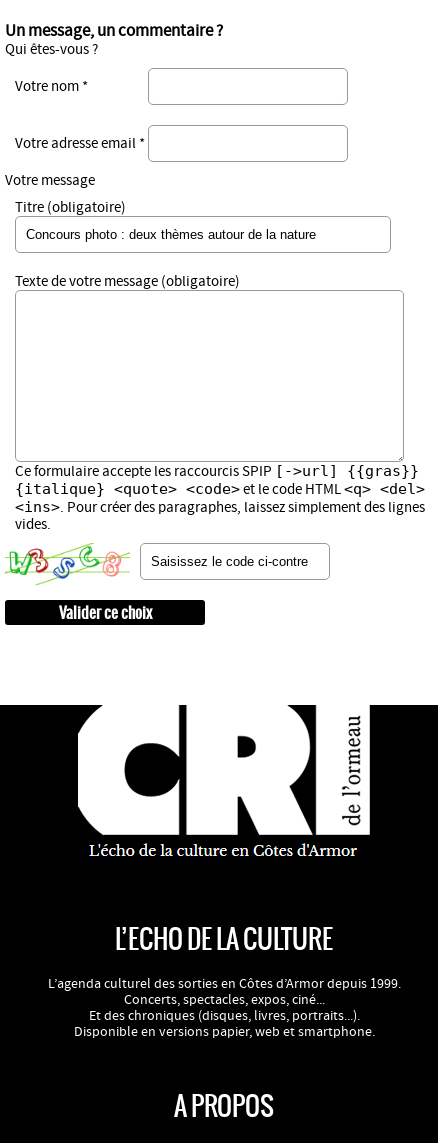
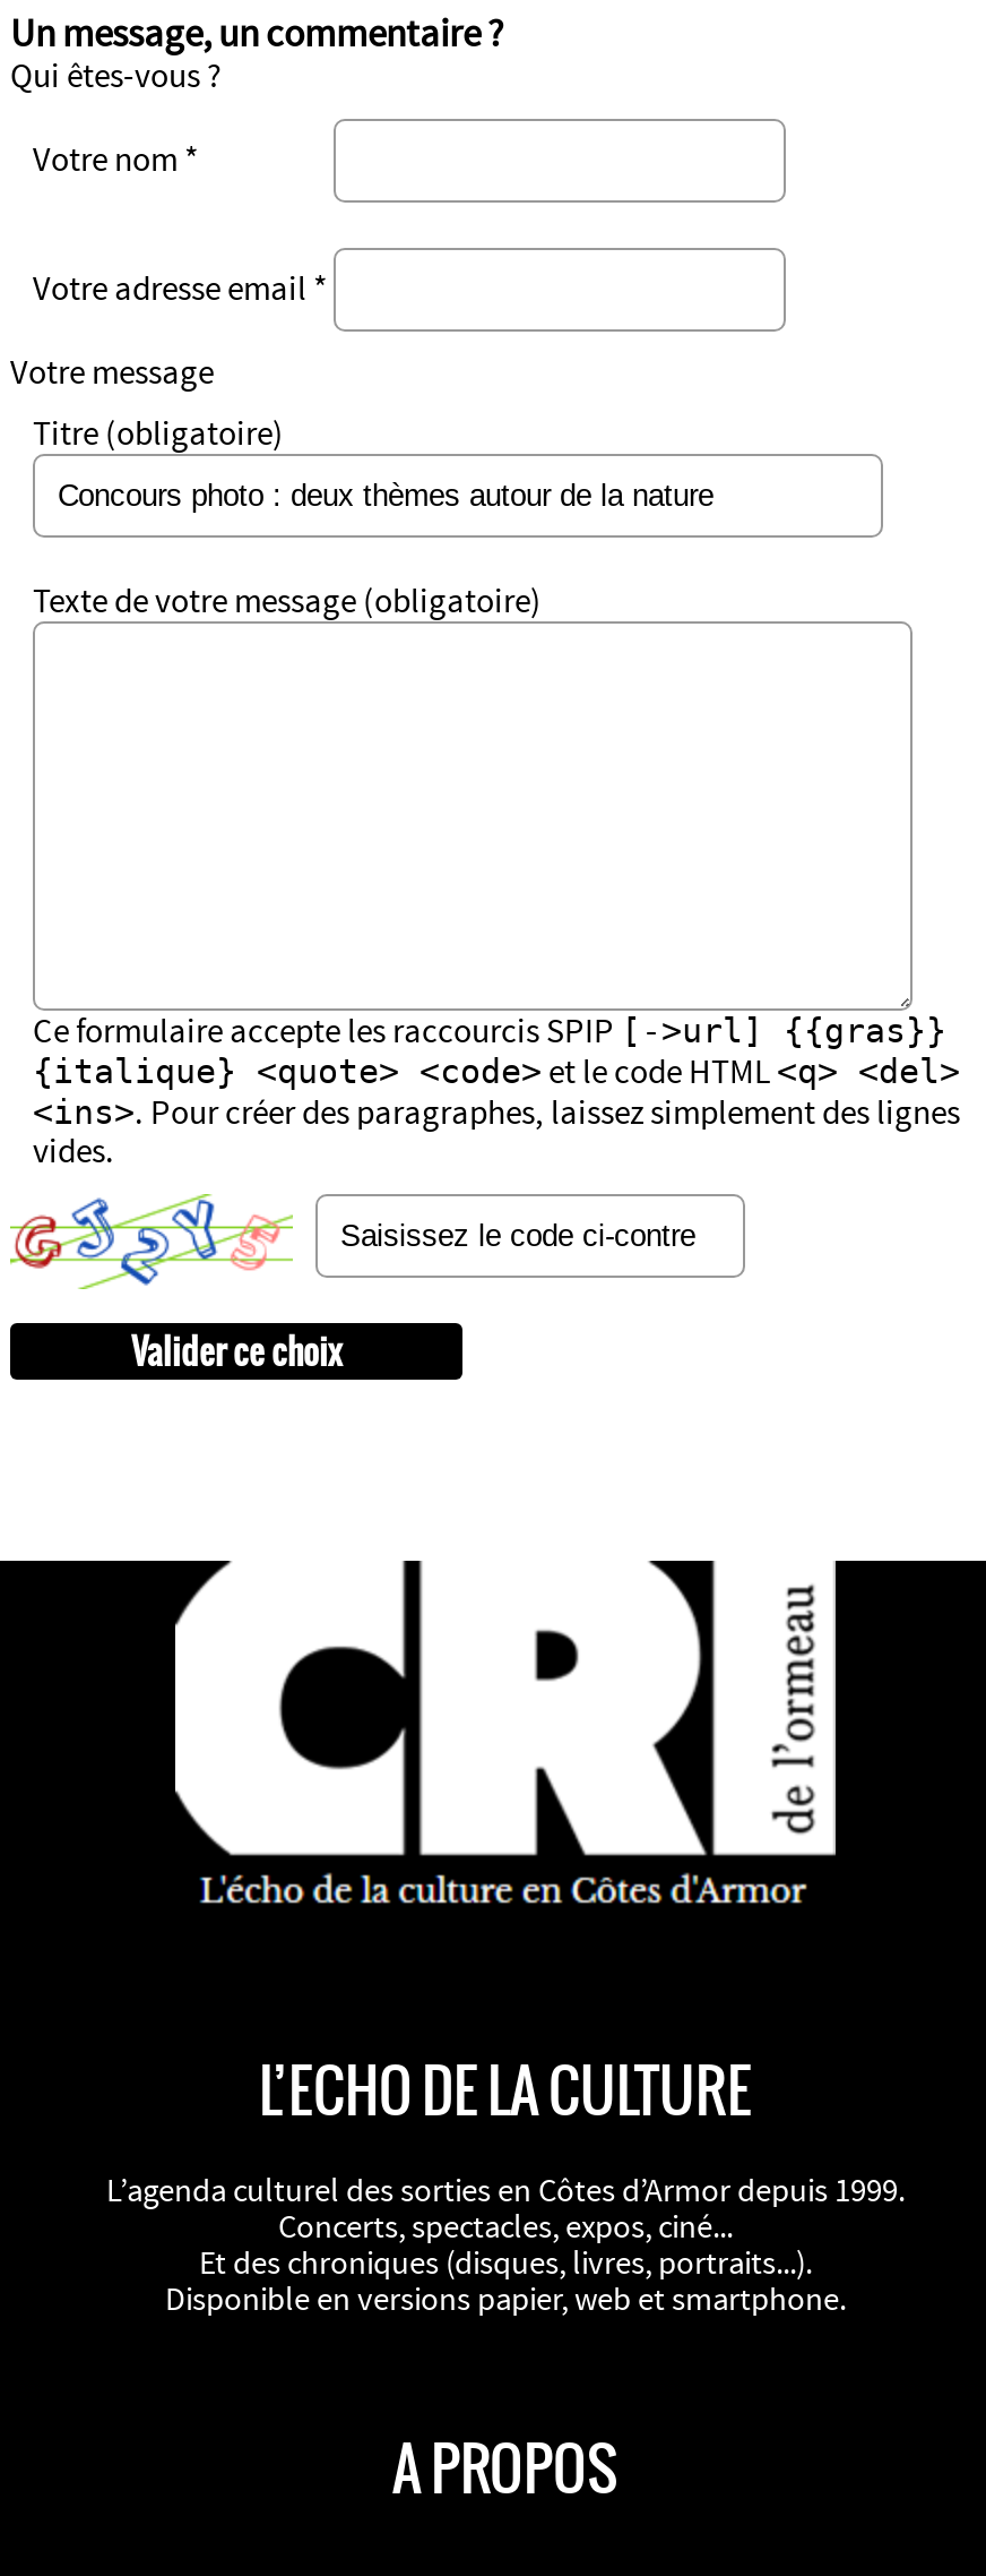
- [image]
+ [image]
